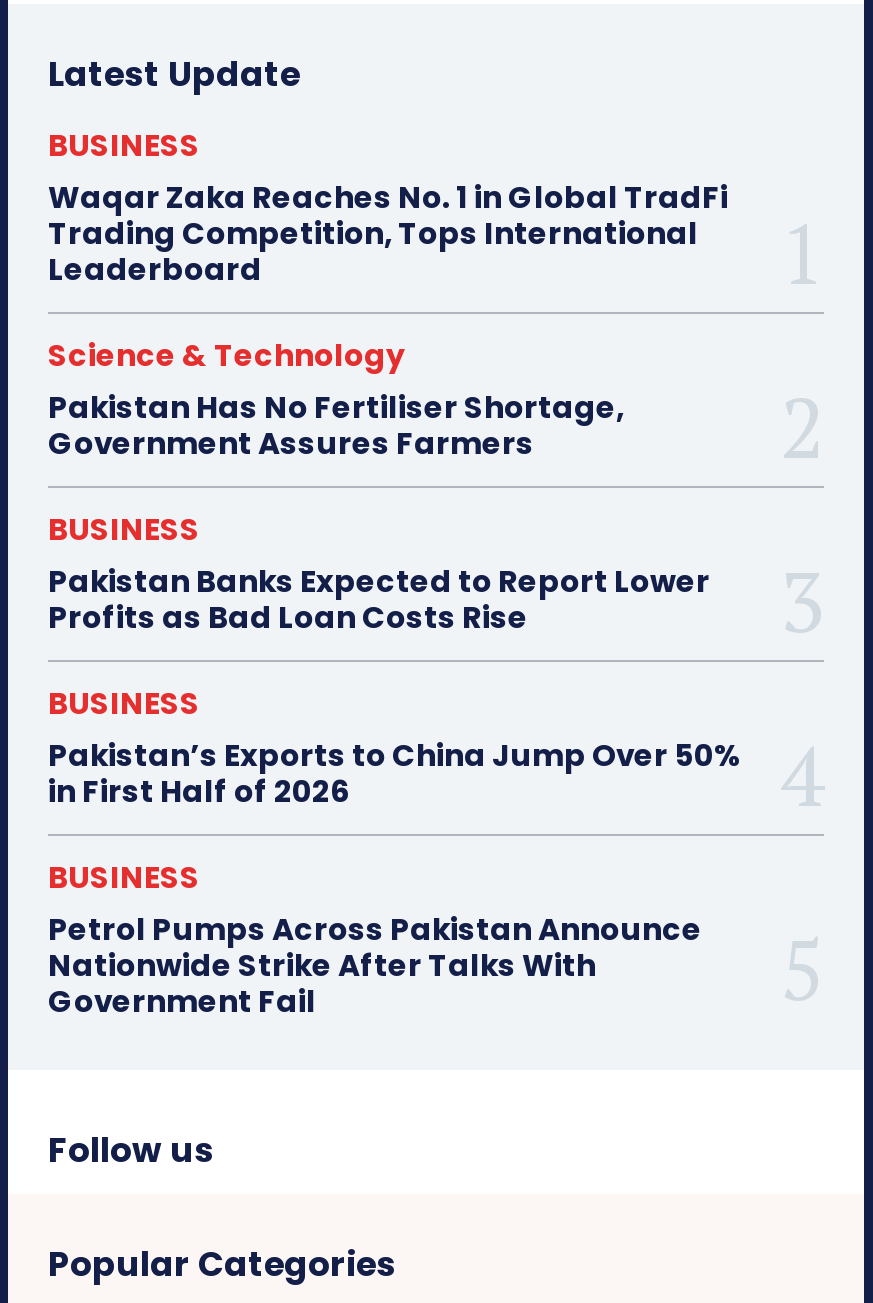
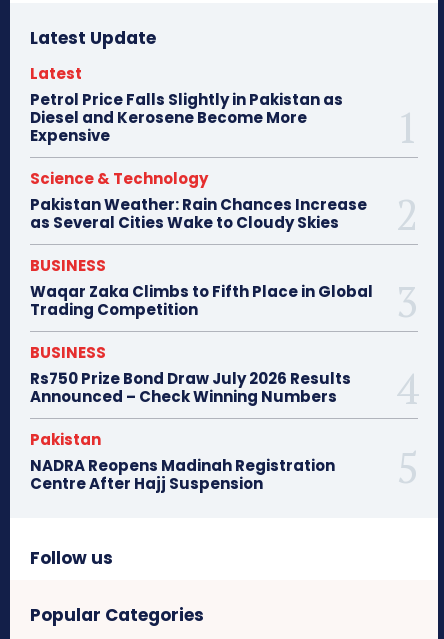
- BUSINESS
- Waqar Zaka Reaches No. 1 in Global TradFi
- Trading Competition, Tops International
- Leaderboard
+ Latest
+ Petrol Price Falls Slightly in Pakistan as
+ Diesel and Kerosene Become More
+ Expensive

- Pakistan Has No Fertiliser Shortage,
- Government Assures Farmers
+ Pakistan Weather: Rain Chances Increase
+ as Several Cities Wake to Cloudy Skies

- Pakistan Banks Expected to Report Lower
- Profits as Bad Loan Costs Rise
+ Waqar Zaka Climbs to Fifth Place in Global
+ Trading Competition

- Pakistan’s Exports to China Jump Over 50%
- in First Half of 2026
+ Rs750 Prize Bond Draw July 2026 Results
+ Announced – Check Winning Numbers

- BUSINESS
- Petrol Pumps Across Pakistan Announce
- Nationwide Strike After Talks With
- Government Fail
+ Pakistan
+ NADRA Reopens Madinah Registration
+ Centre After Hajj Suspension
